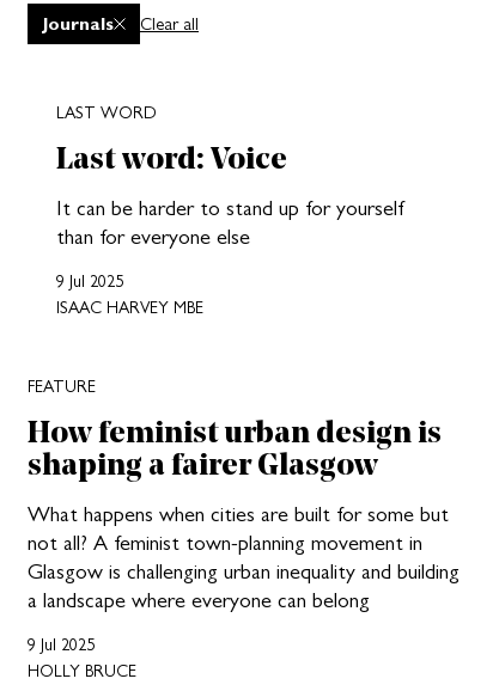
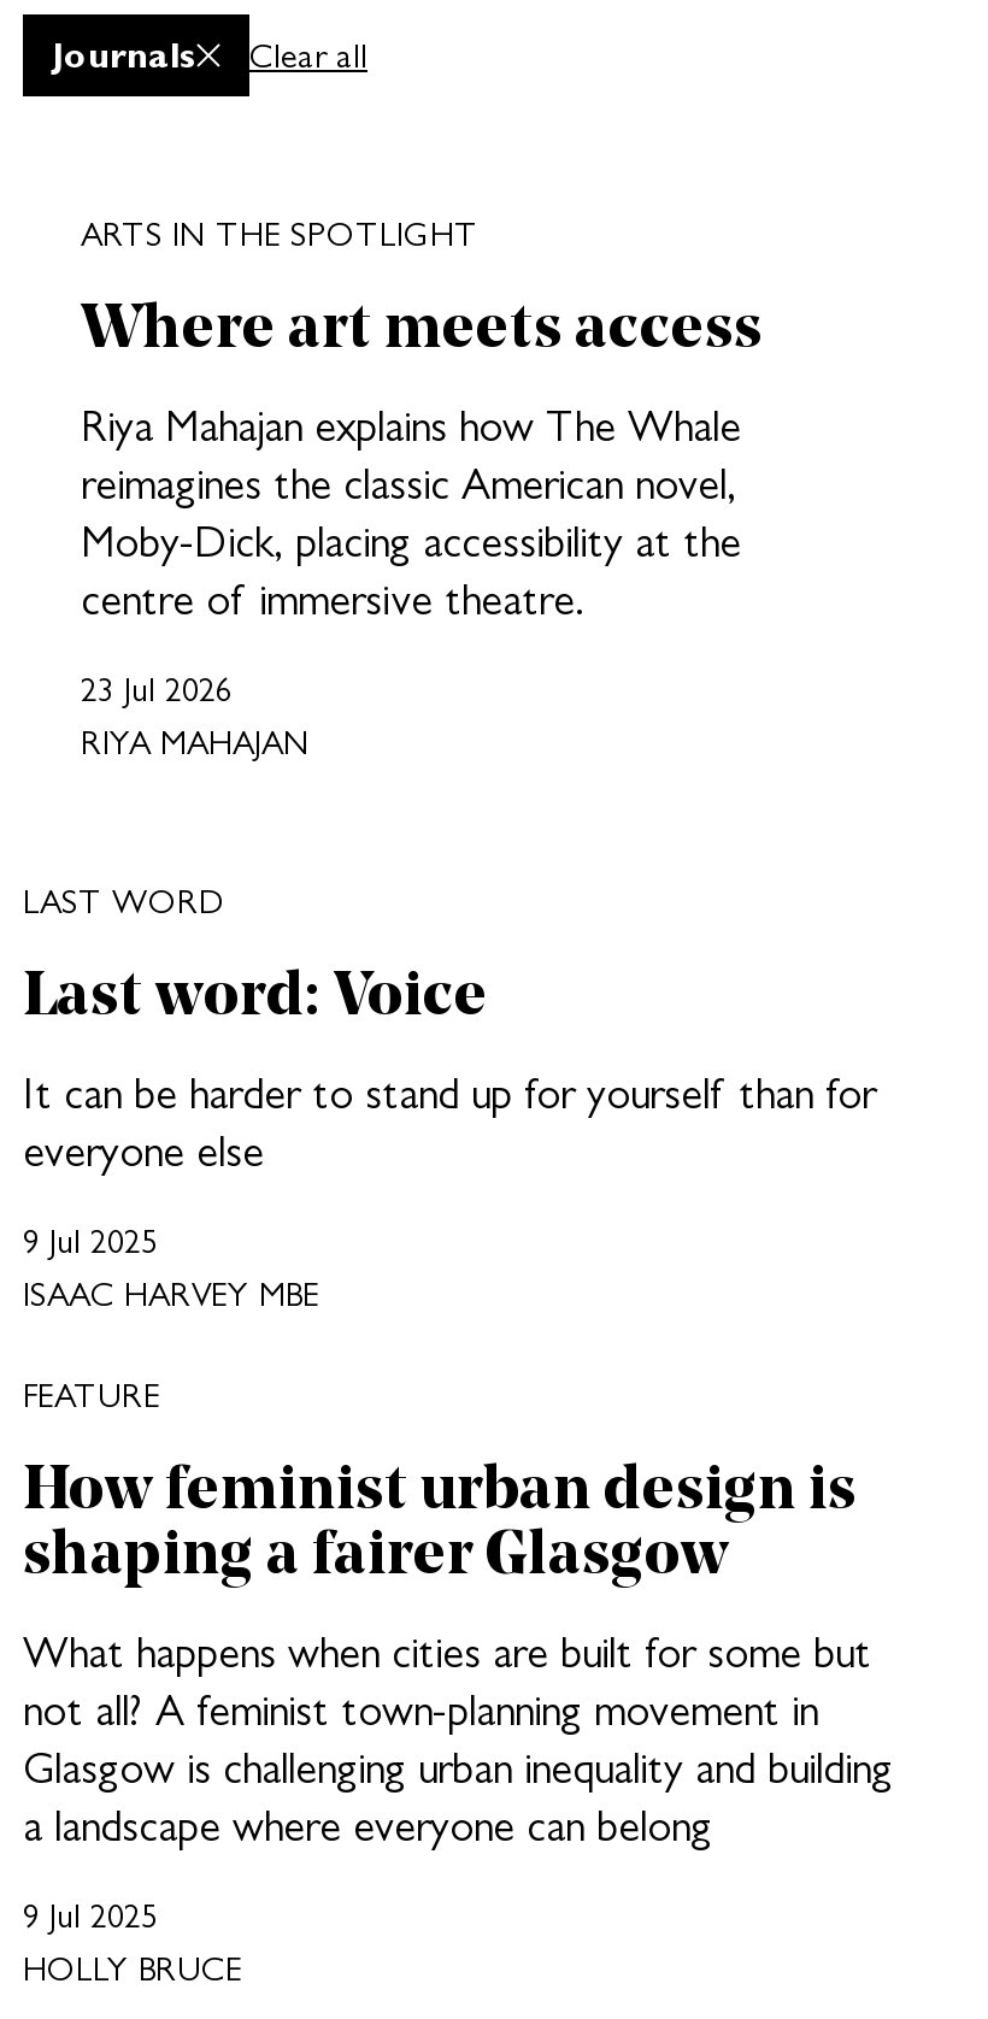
+ ARTS IN THE SPOTLIGHT
+ Where art meets access
+ Riya Mahajan explains how The Whale
+ reimagines the classic American novel,
+ Moby-Dick, placing accessibility at the
+ centre of immersive theatre.
+ 23 Jul 2026
+ RIYA MAHAJAN

moved down: LAST WORD | Last word: Voice

moved down: 9 Jul 2025 | ISAAC HARVEY MBE
